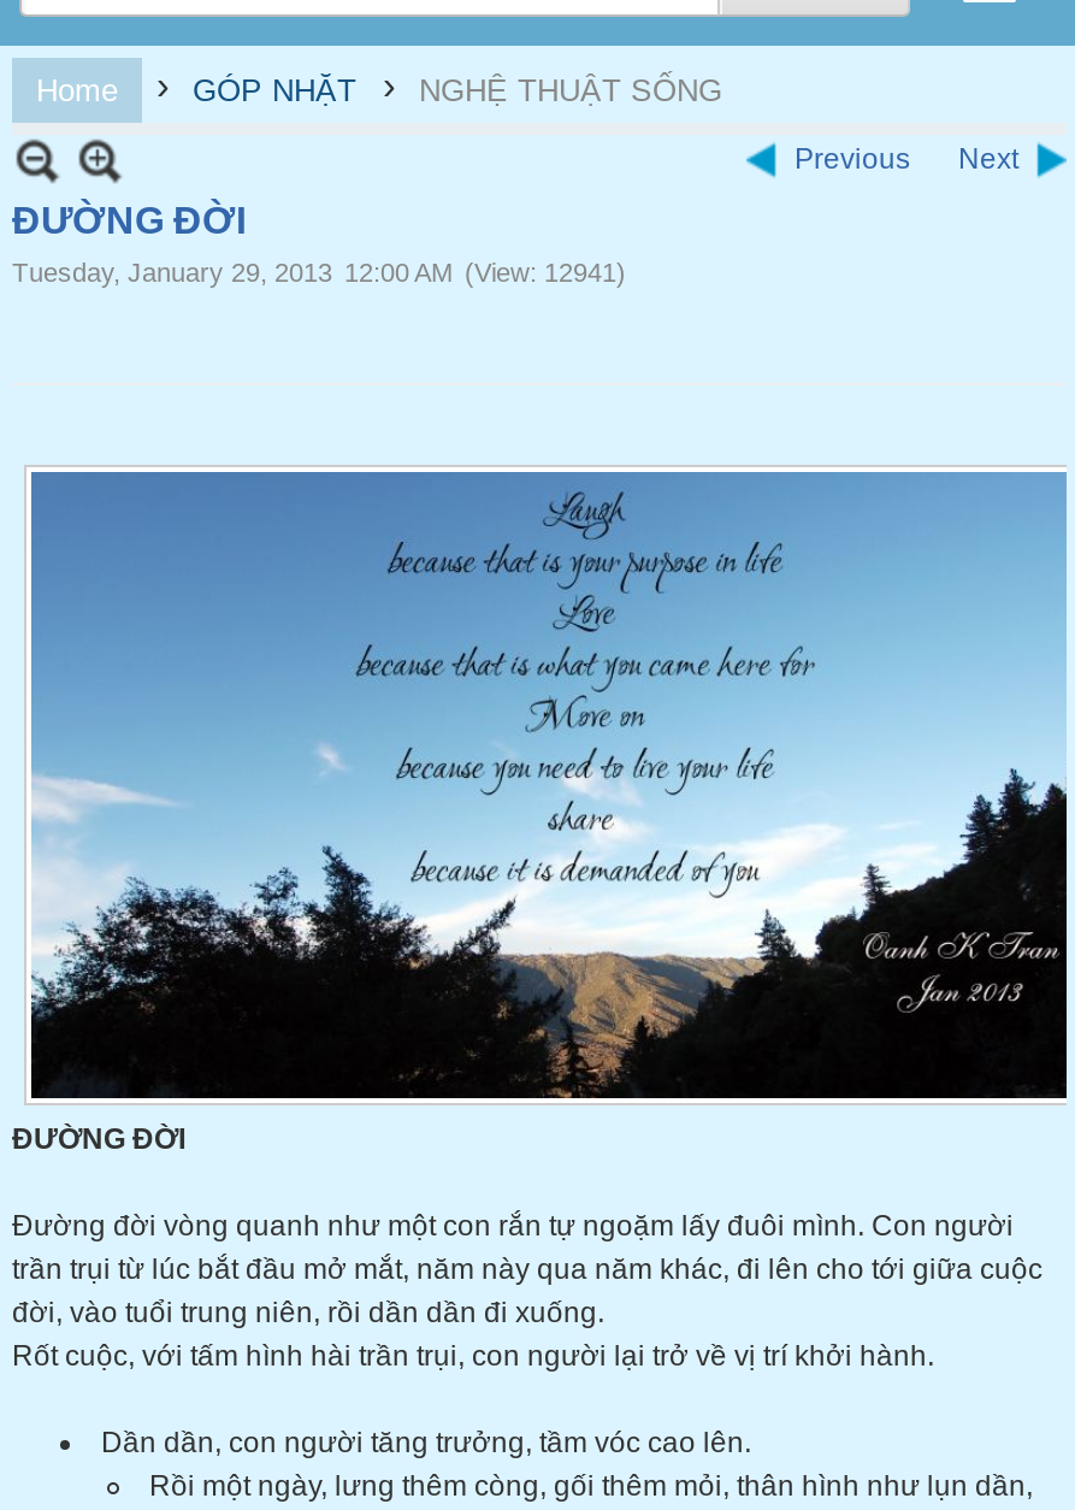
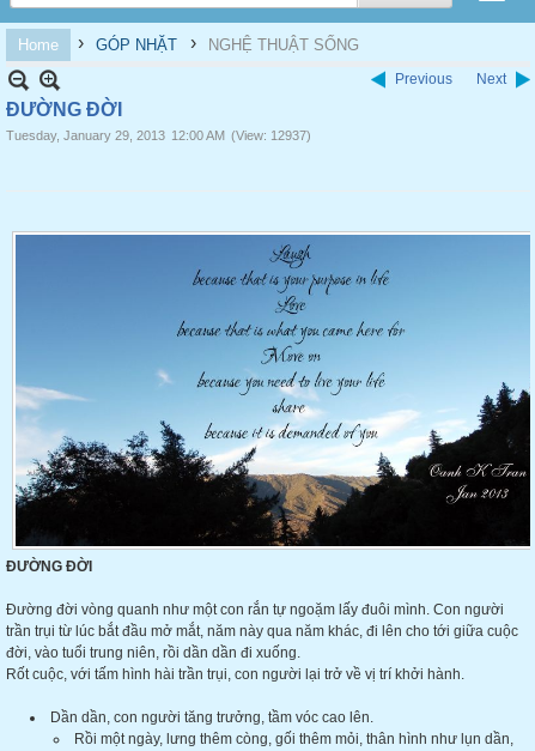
- Tuesday, January 29, 2013 12:00 AM (View: 12941)
+ Tuesday, January 29, 2013 12:00 AM (View: 12937)
